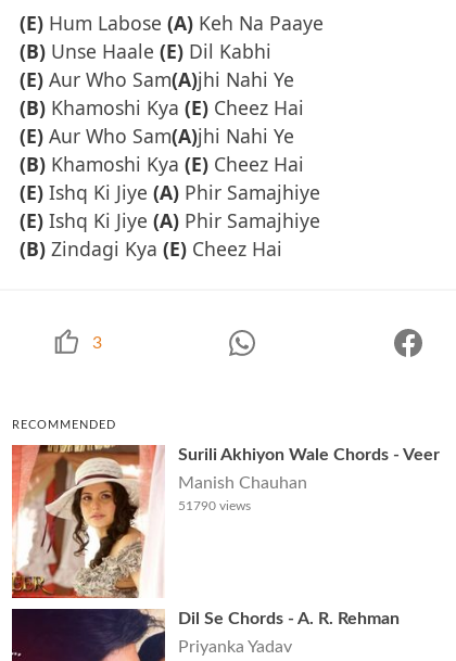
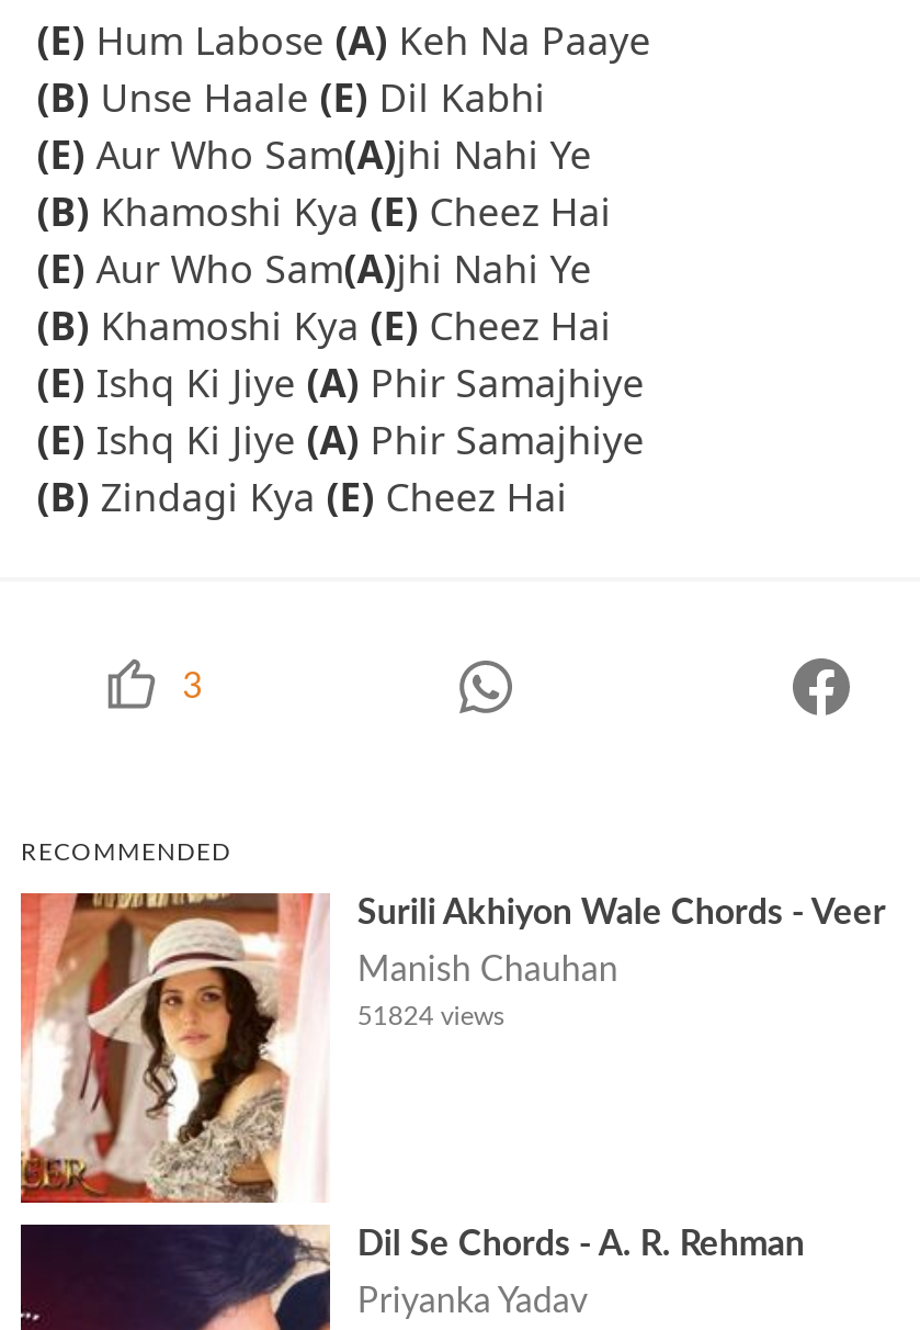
- 51790 views
+ 51824 views
